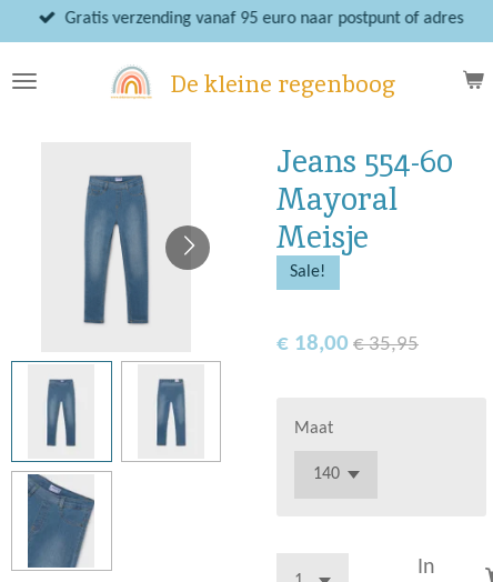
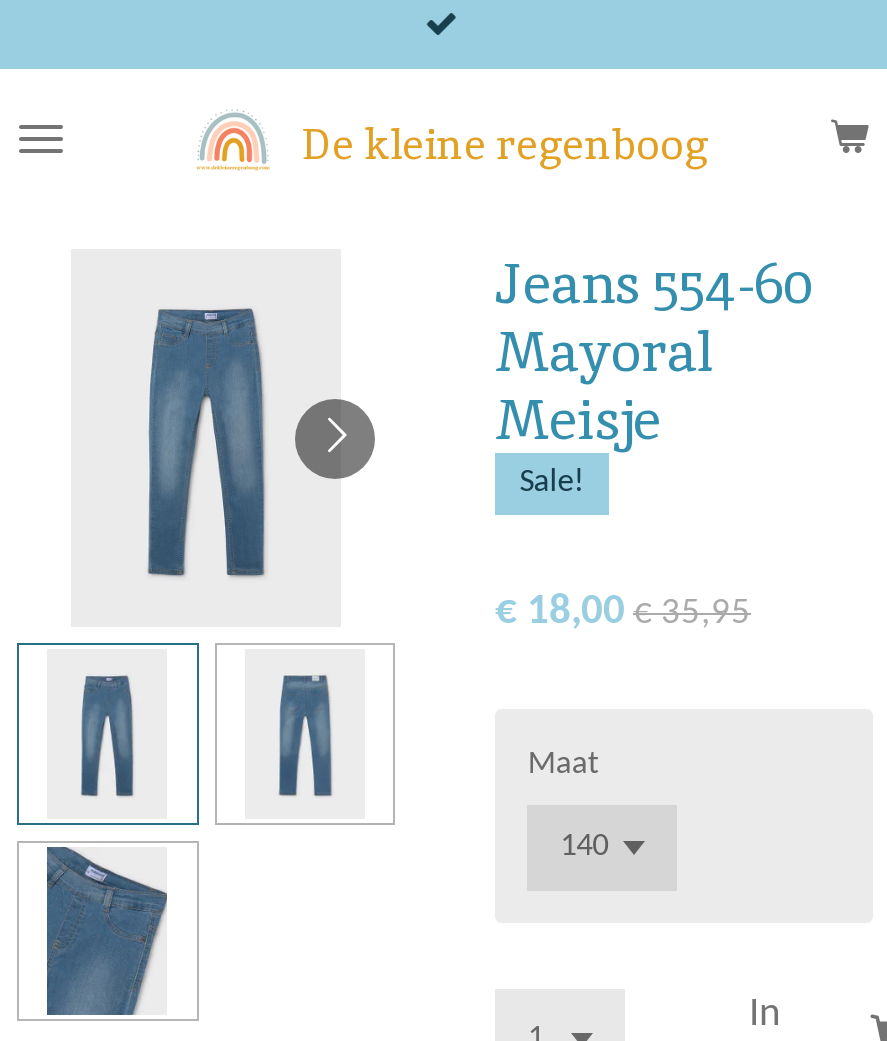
- Gratis verzending vanaf 95 euro naar postpunt of adres
